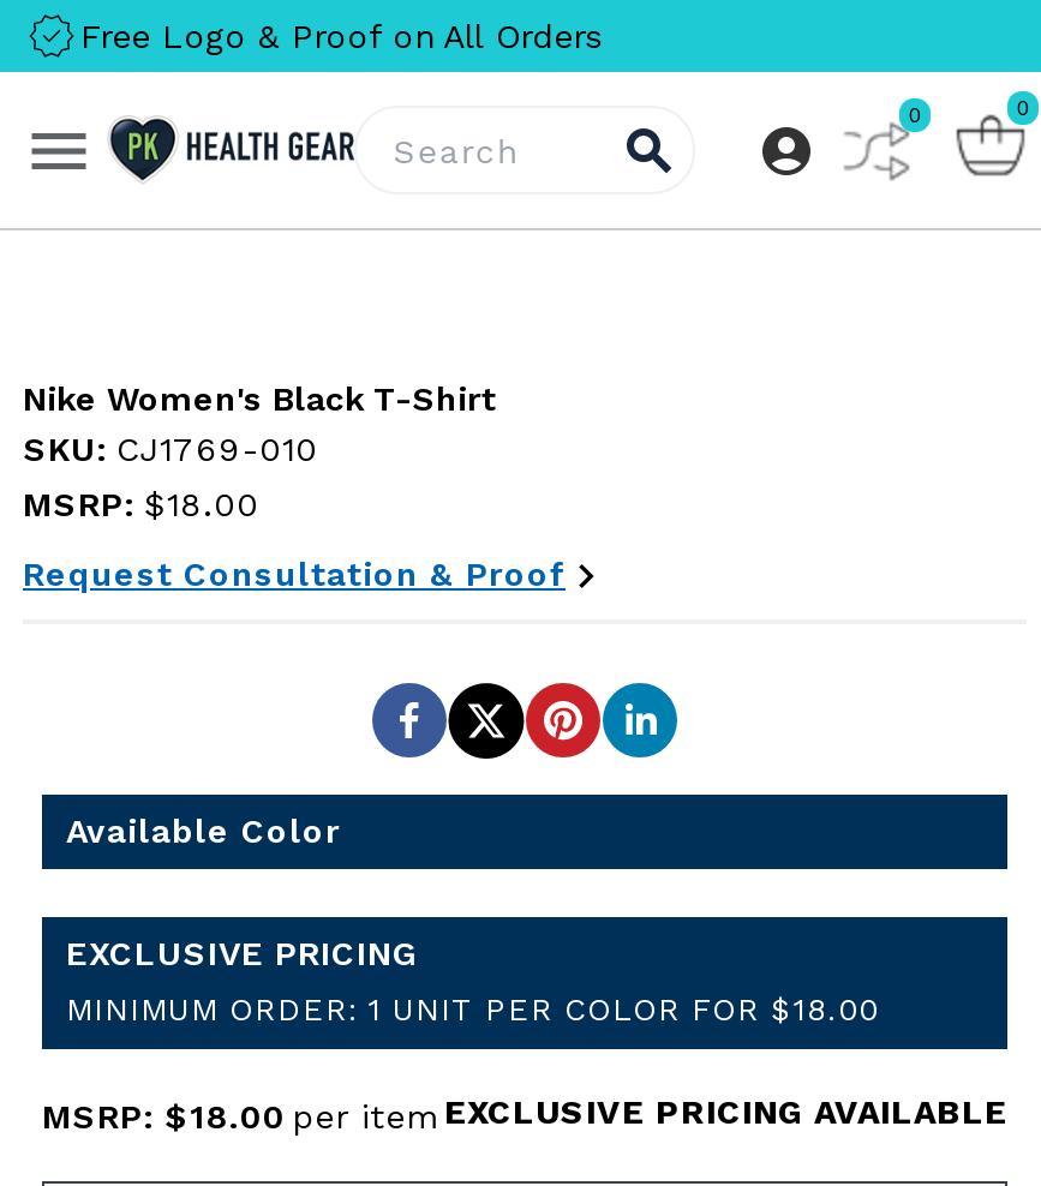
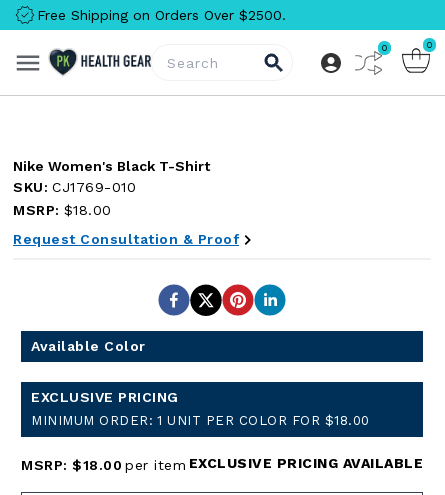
- Free Logo & Proof on All Orders
+ Free Shipping on Orders Over $2500.
